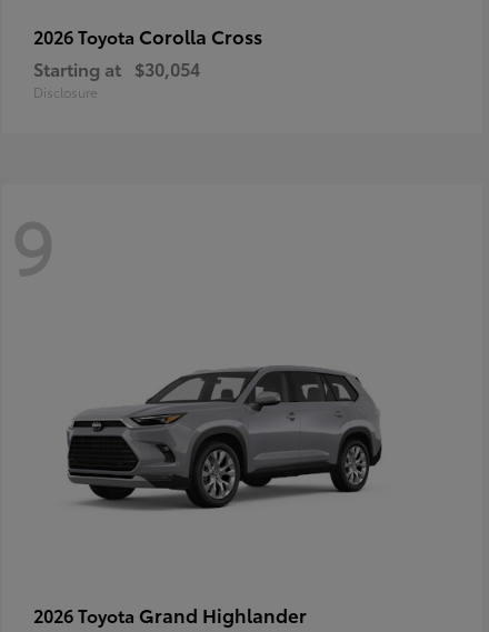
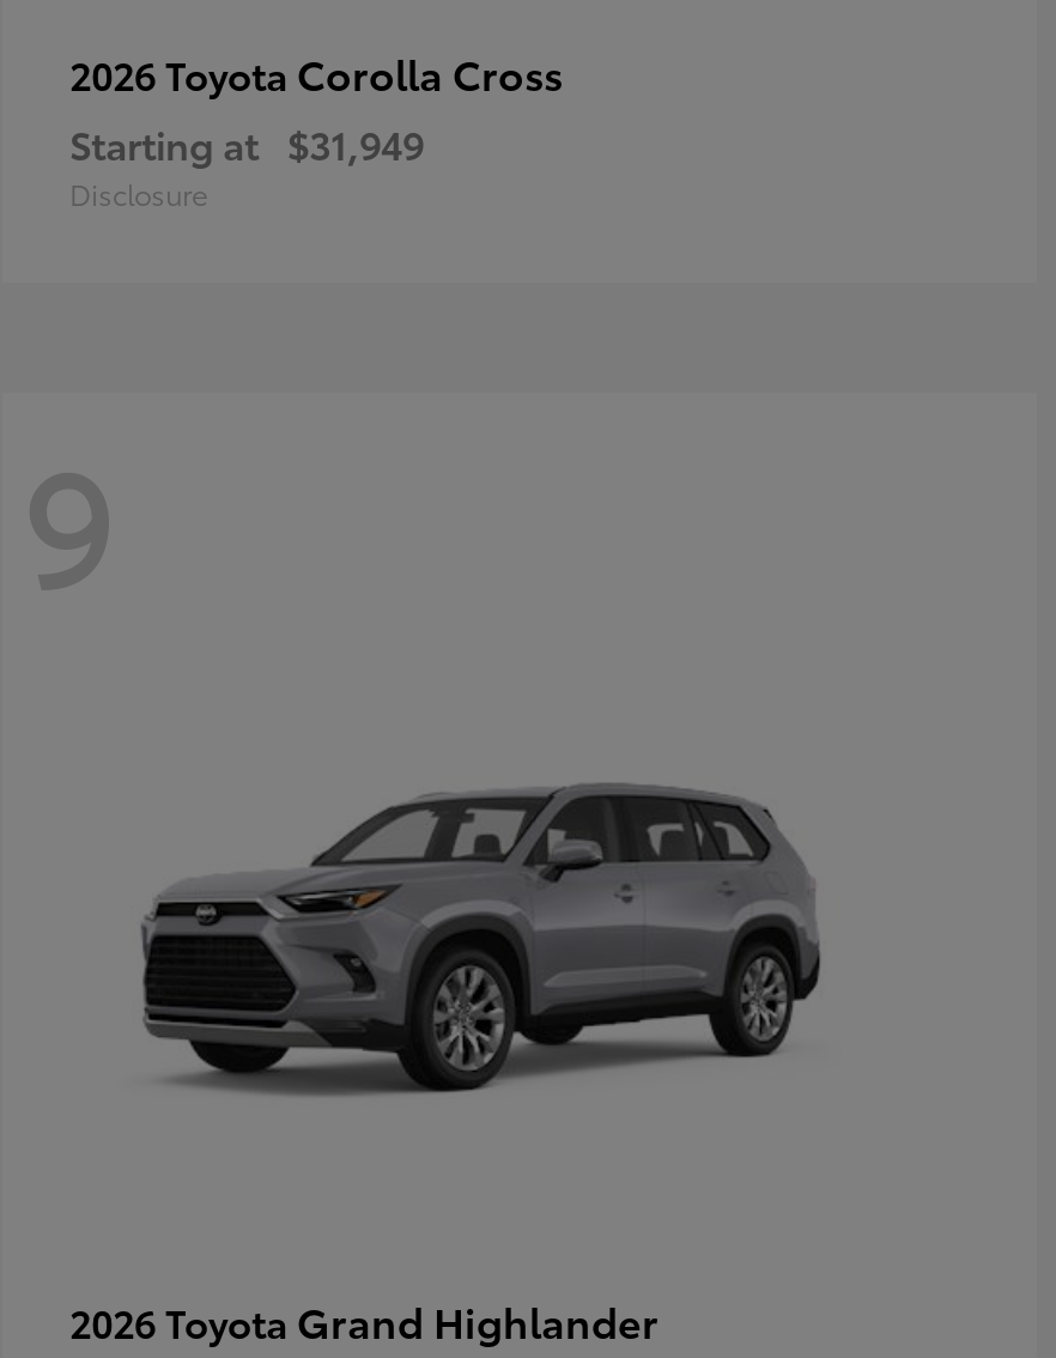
- Starting at $30,054
+ Starting at $31,949
